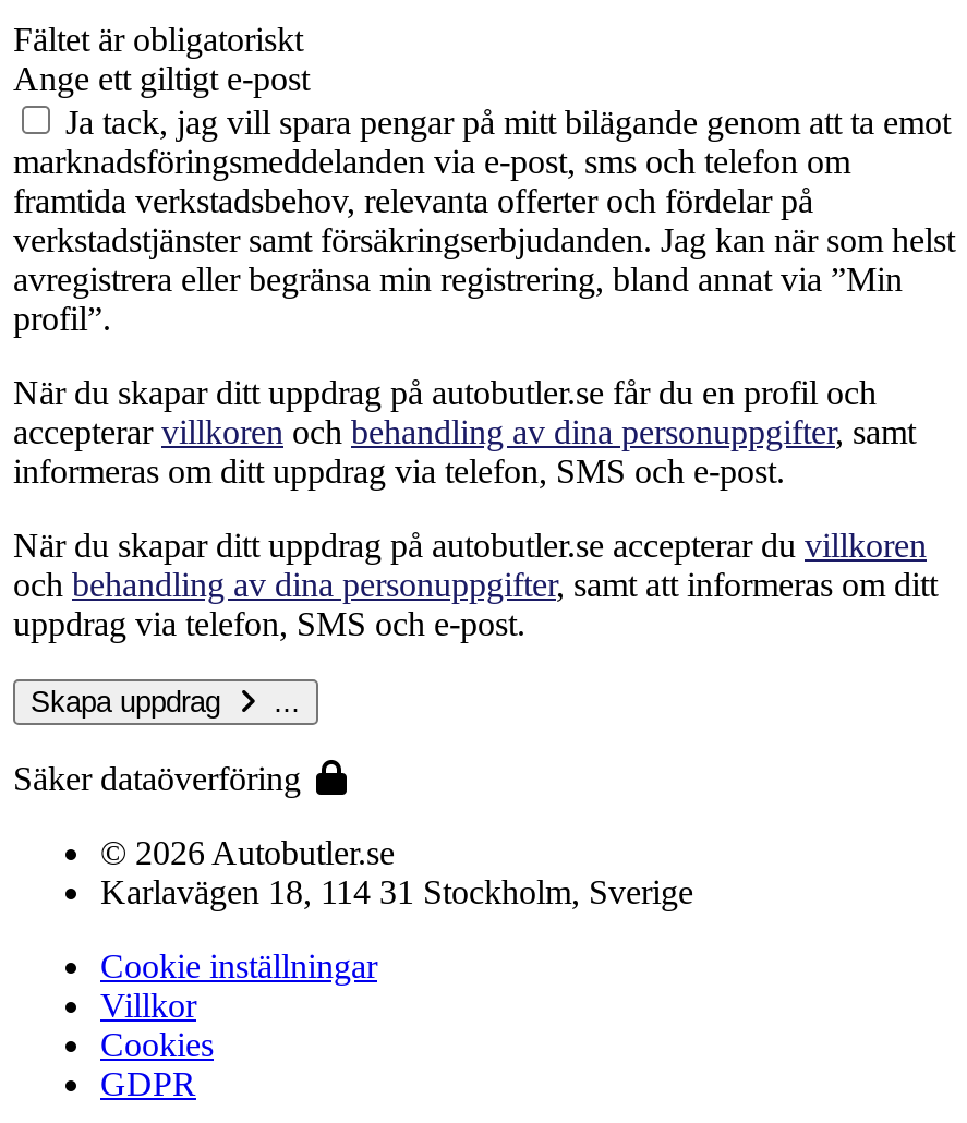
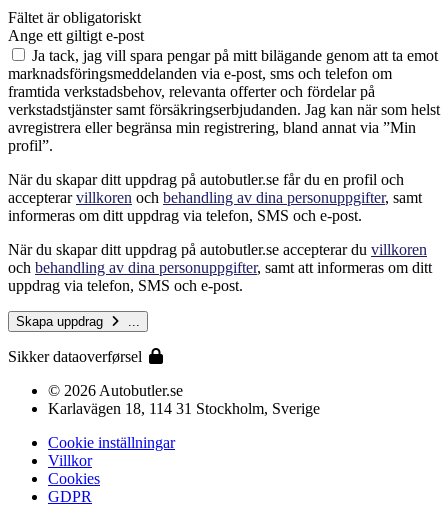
- Säker dataöverföring
+ Sikker dataoverførsel
